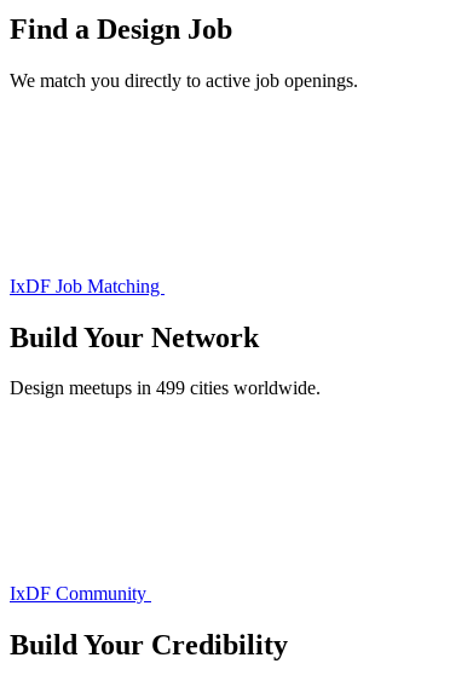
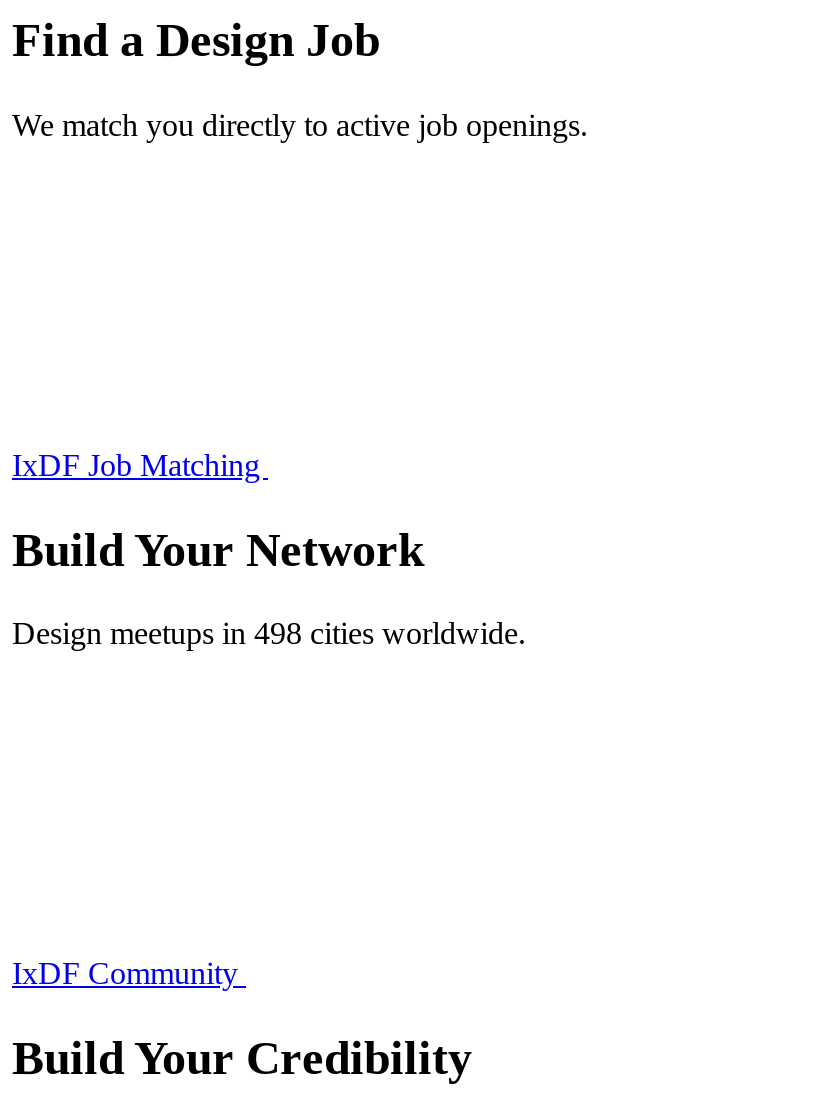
- Design meetups in 499 cities worldwide.
+ Design meetups in 498 cities worldwide.
